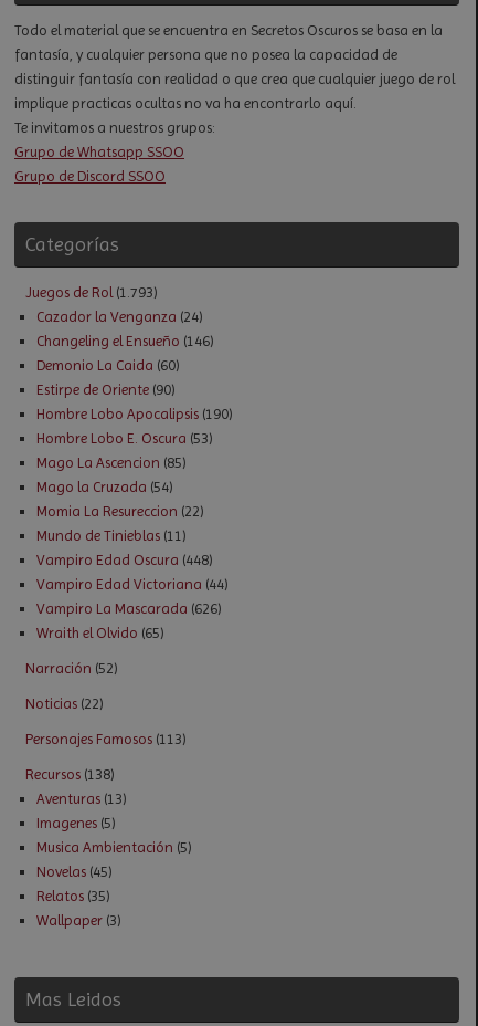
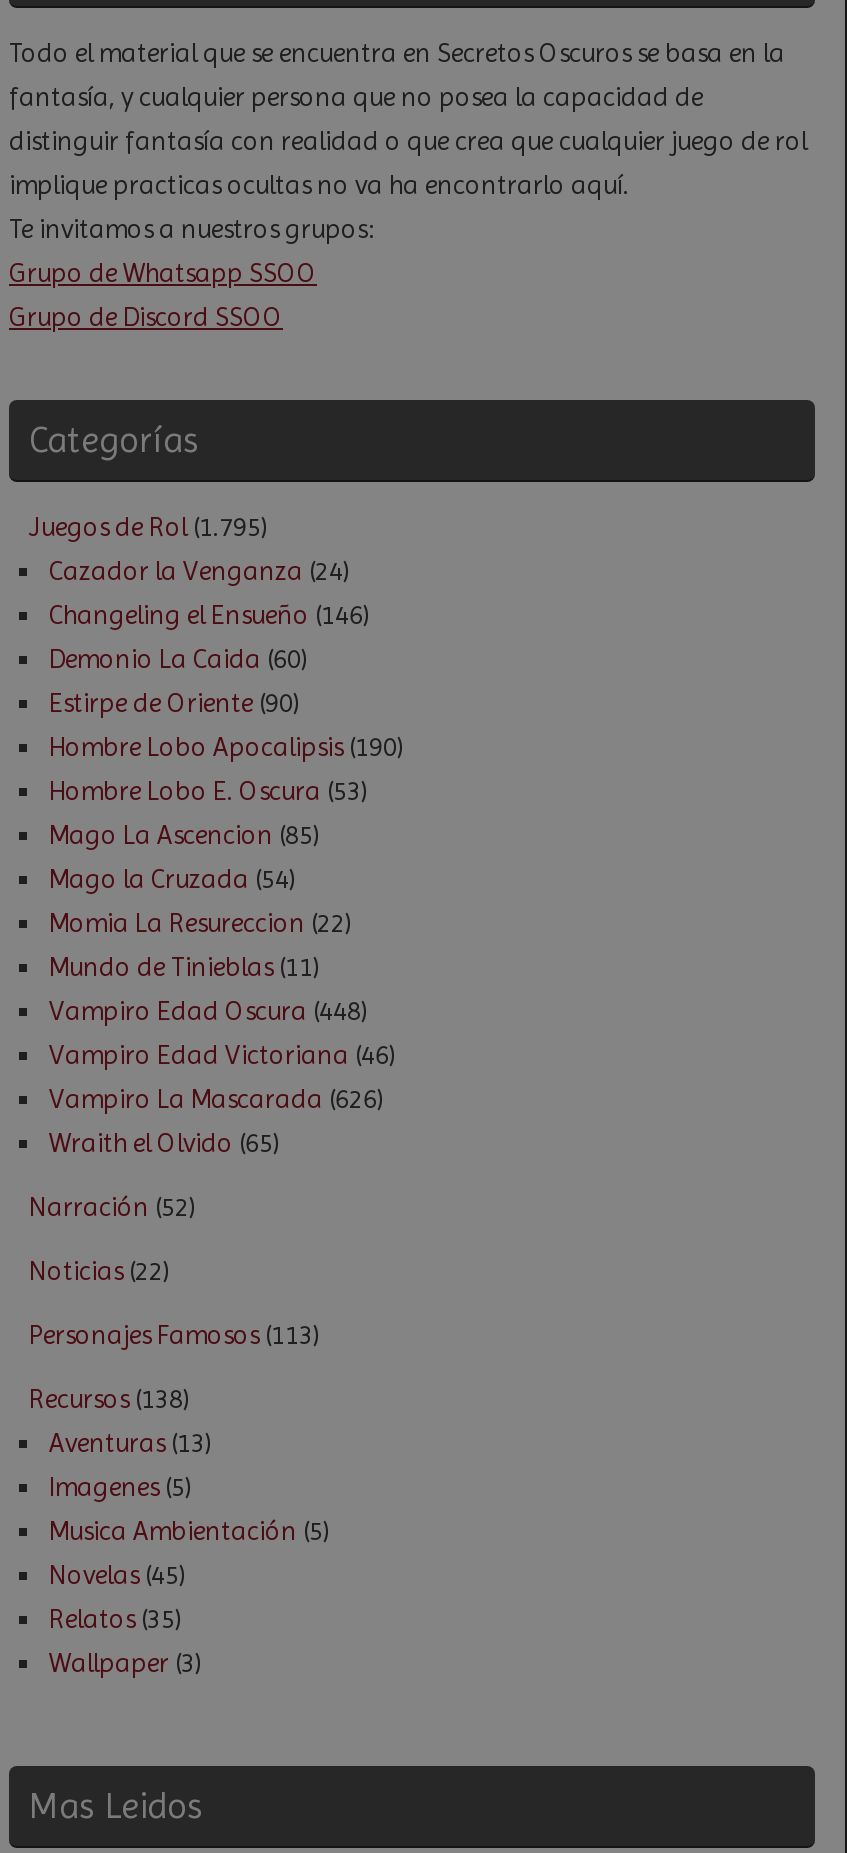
- Juegos de Rol (1.793)
+ Juegos de Rol (1.795)

- Vampiro Edad Victoriana (44)
+ Vampiro Edad Victoriana (46)
